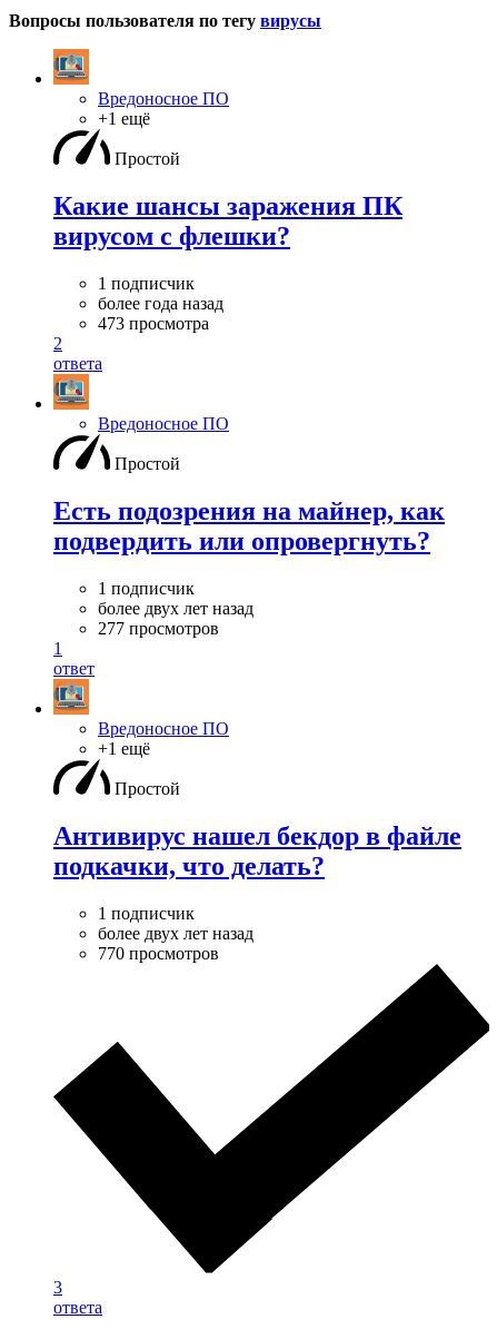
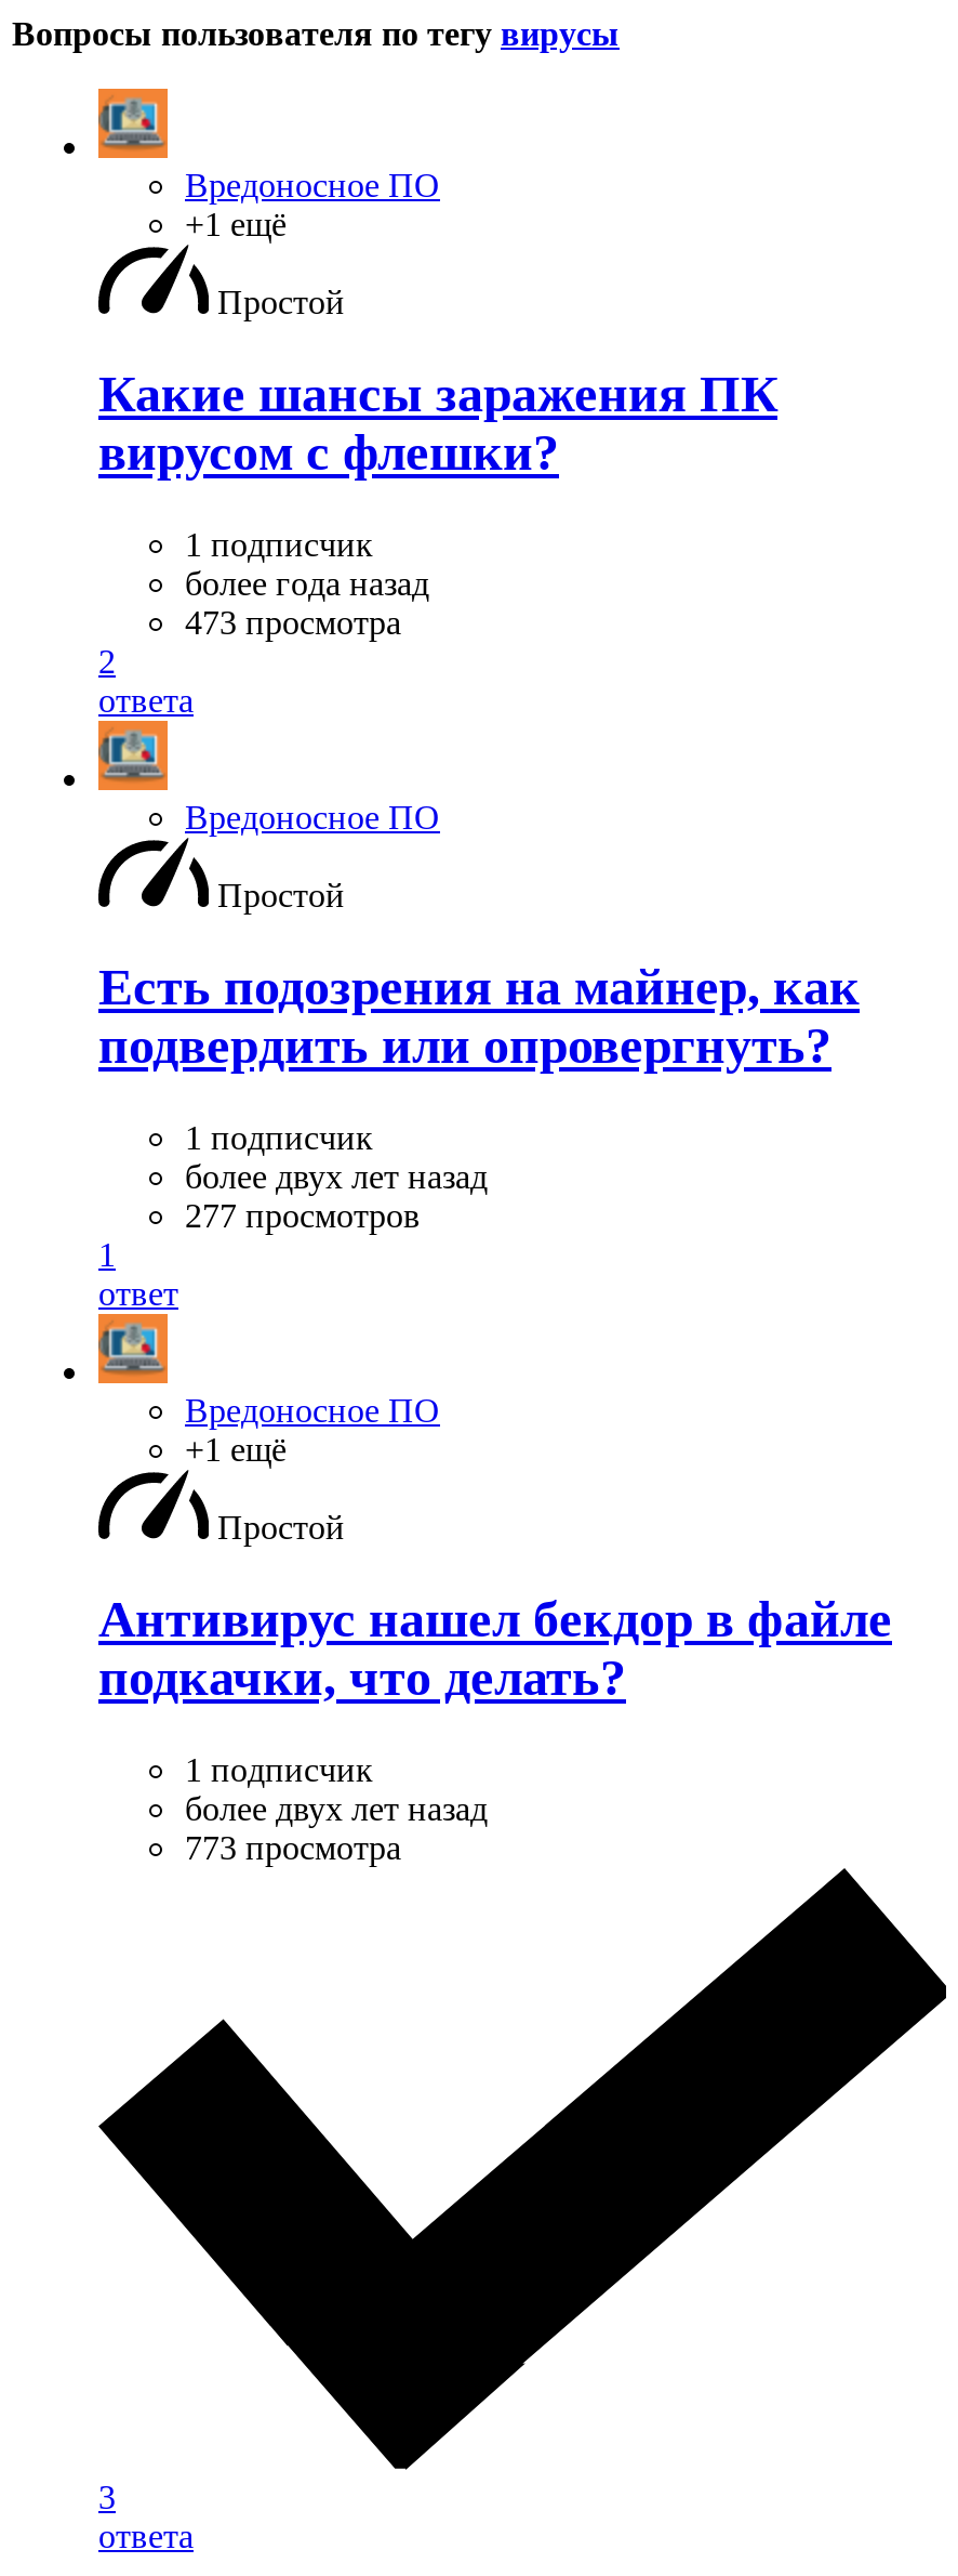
- 770 просмотров
+ 773 просмотра
